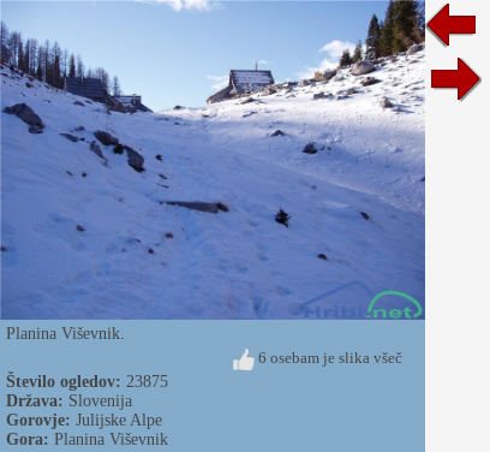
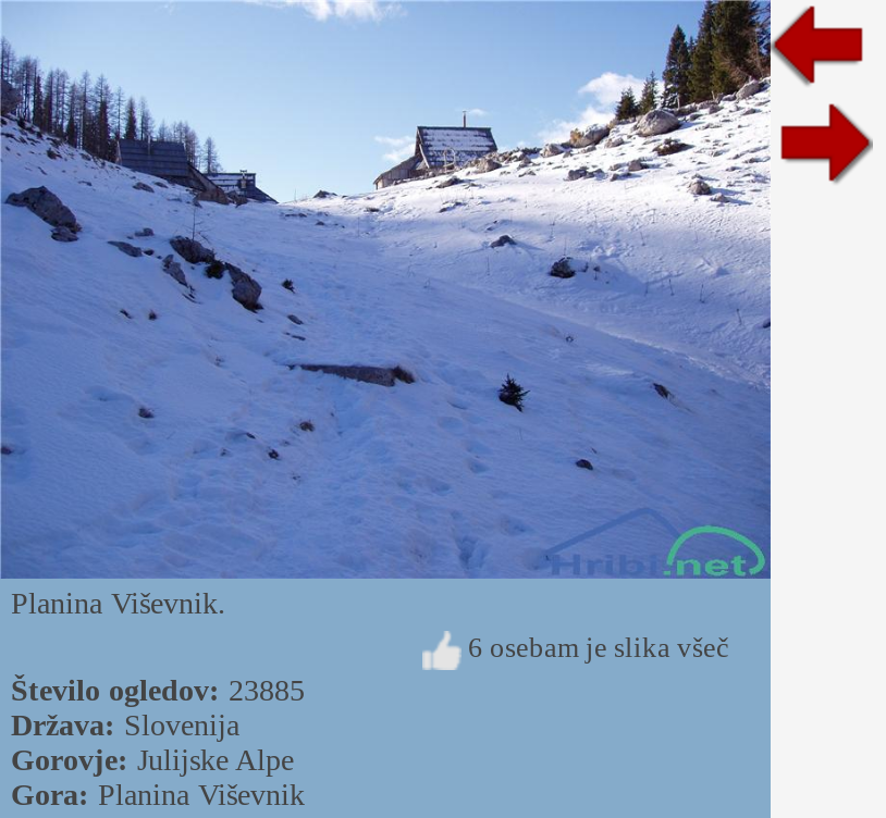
- Število ogledov: 23875
+ Število ogledov: 23885
